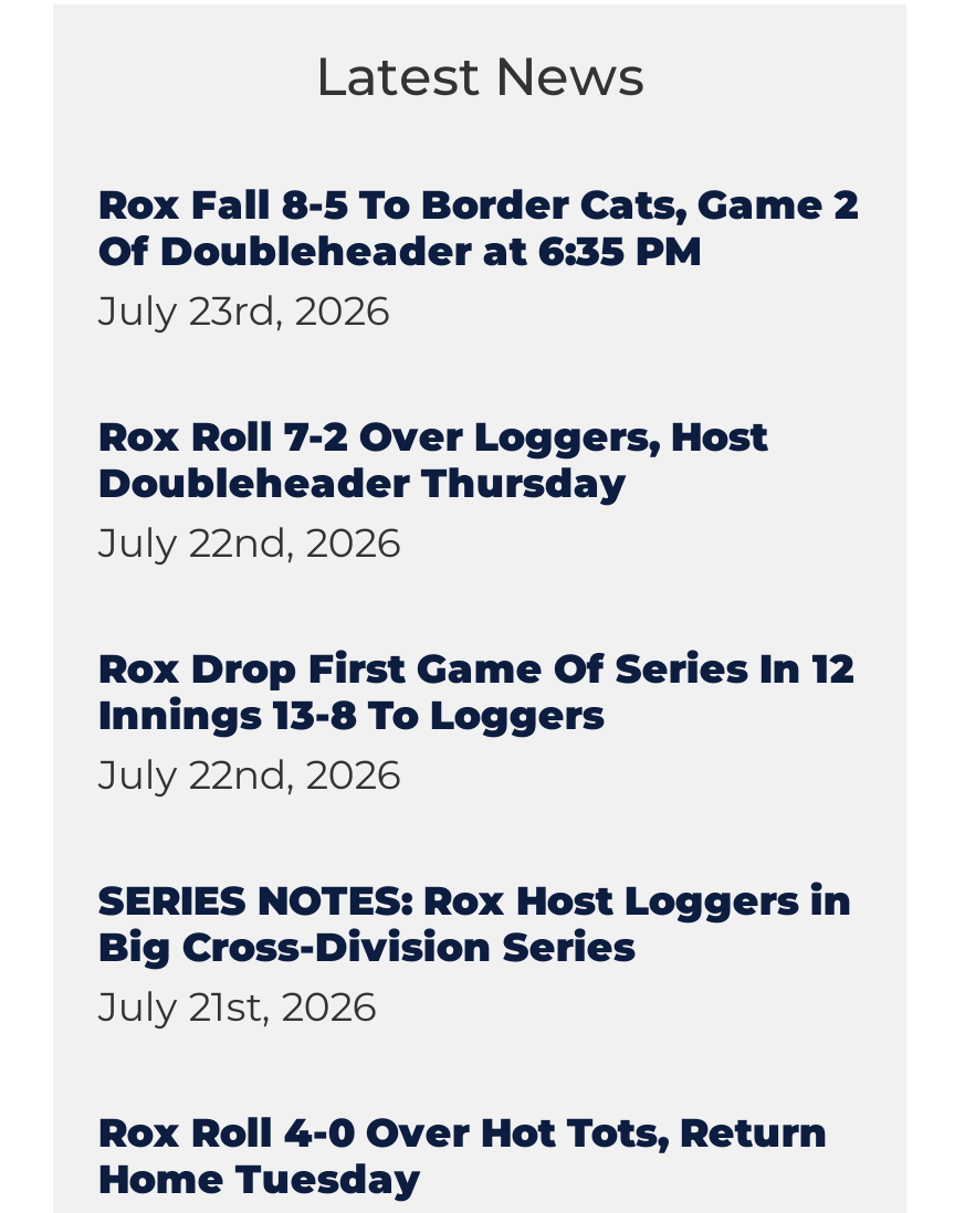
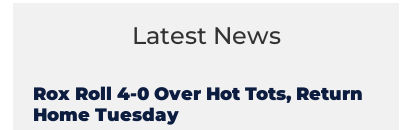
- Rox Fall 8-5 To Border Cats, Game 2
- Of Doubleheader at 6:35 PM
- July 23rd, 2026
- Rox Roll 7-2 Over Loggers, Host
- Doubleheader Thursday
- July 22nd, 2026
- Rox Drop First Game Of Series In 12
- Innings 13-8 To Loggers
- July 22nd, 2026
- SERIES NOTES: Rox Host Loggers in
- Big Cross-Division Series
- July 21st, 2026
